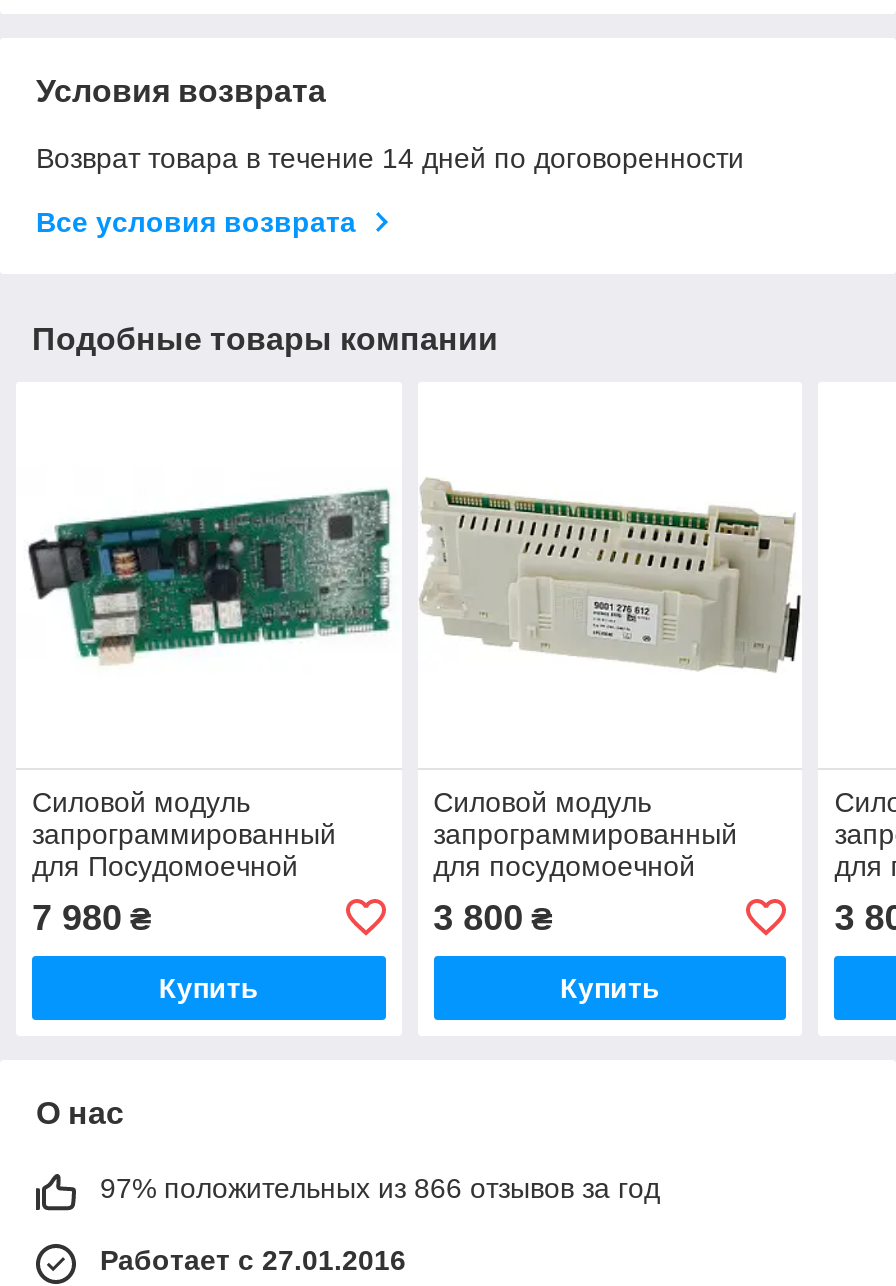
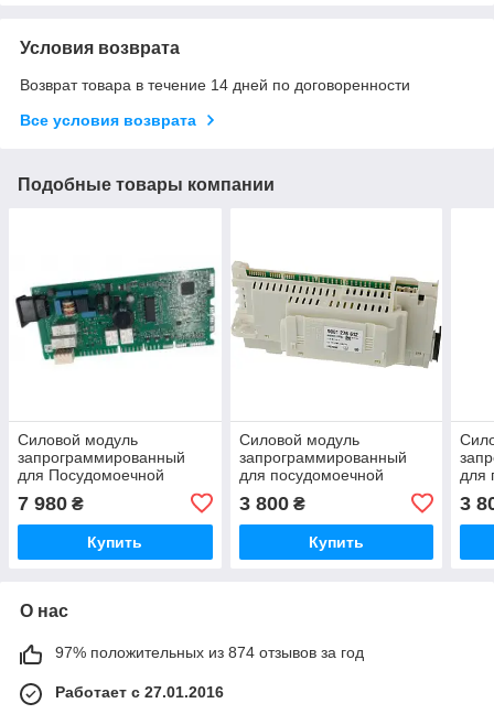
- 97% положительных из 866 отзывов за год
+ 97% положительных из 874 отзывов за год
